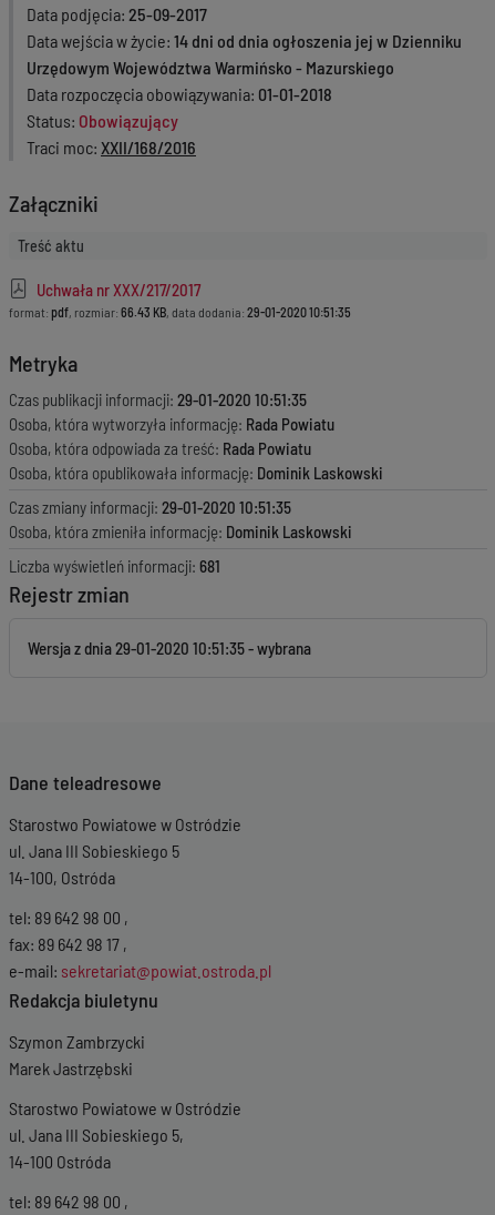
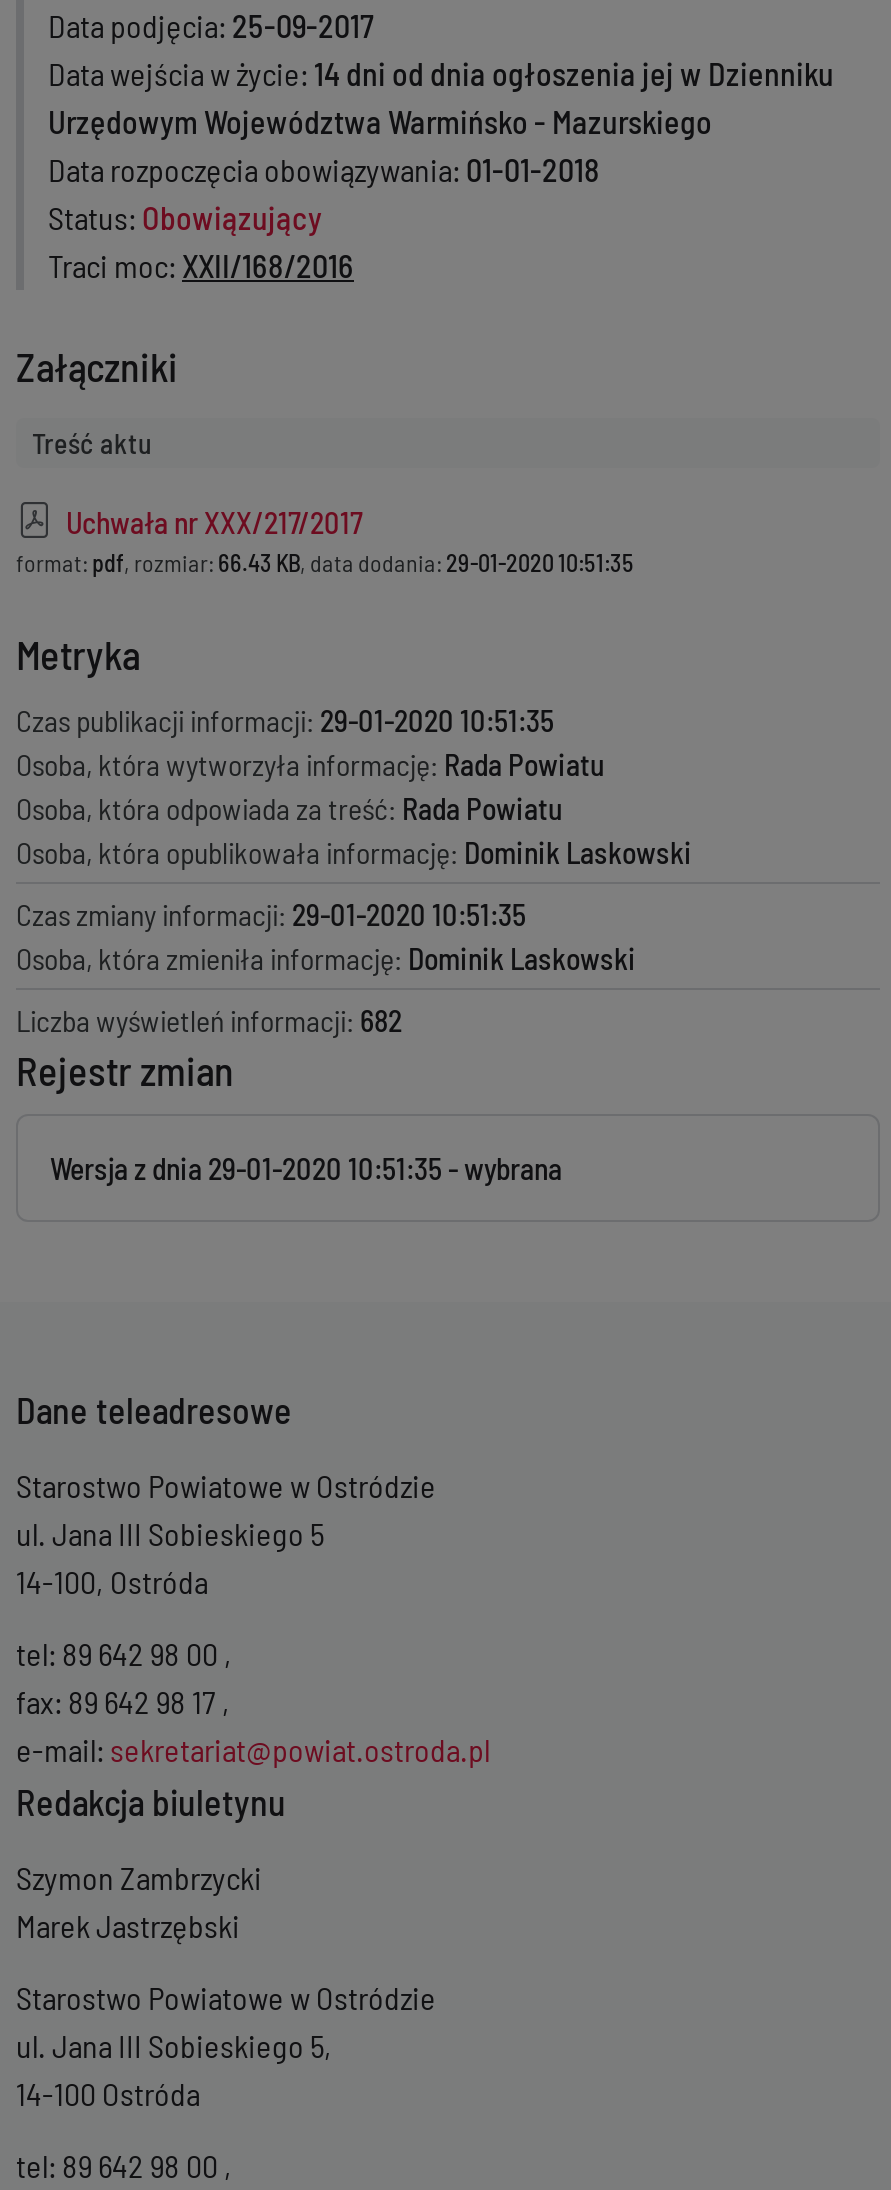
- Liczba wyświetleń informacji: 681
+ Liczba wyświetleń informacji: 682
